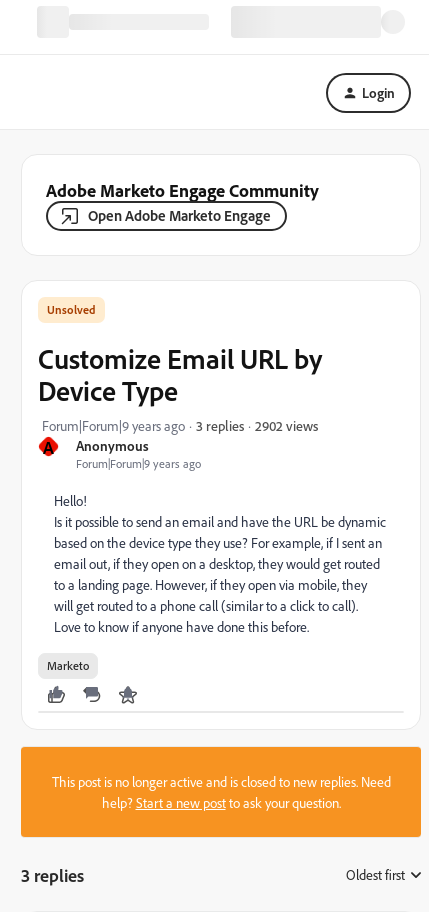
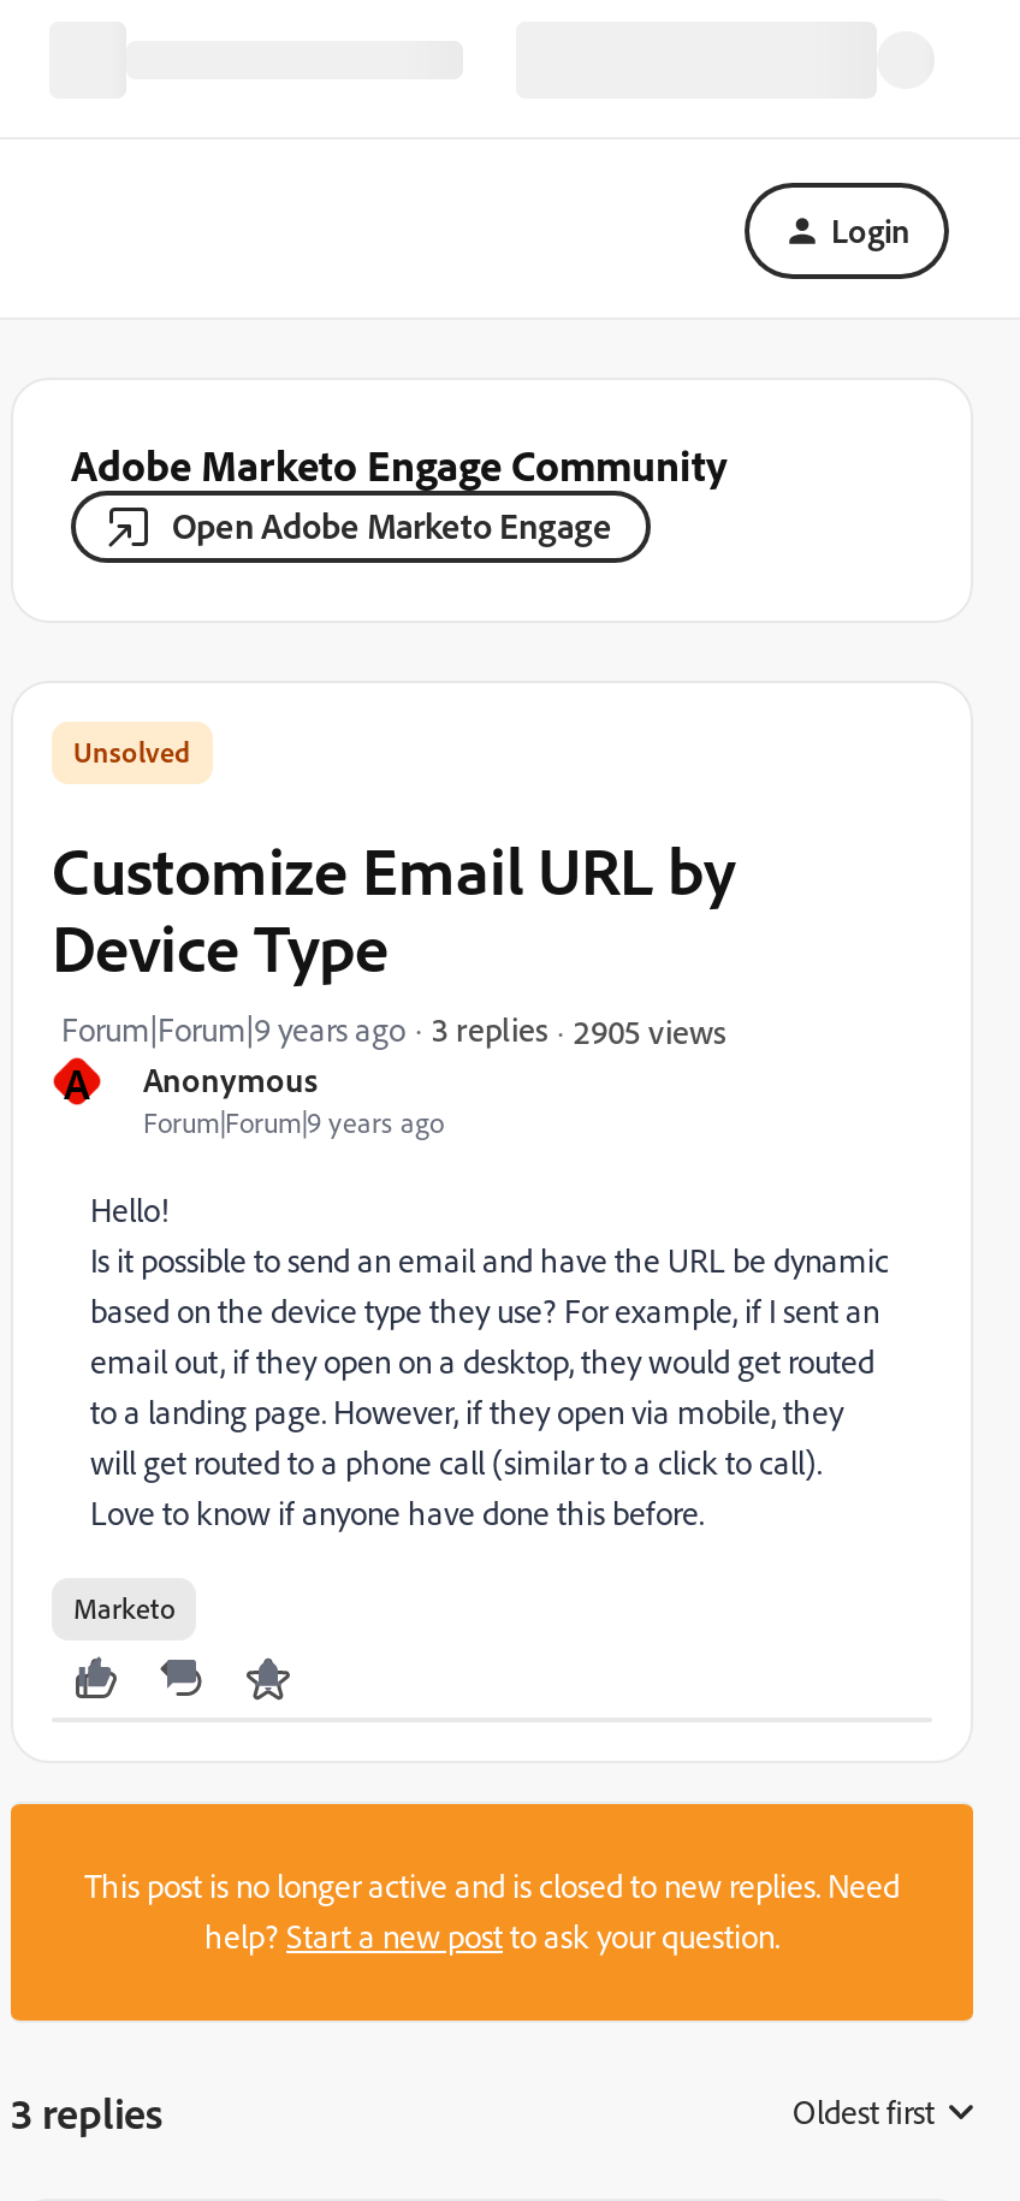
- 2902 views
+ 2905 views
